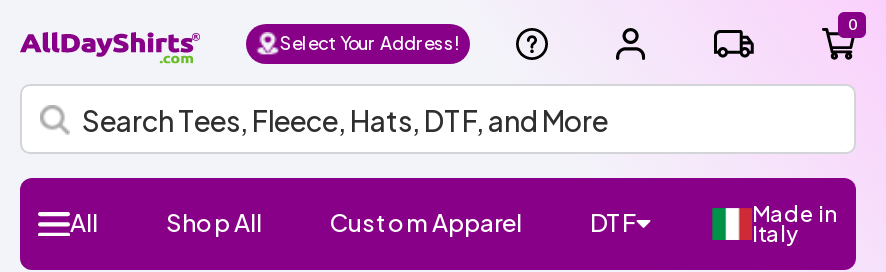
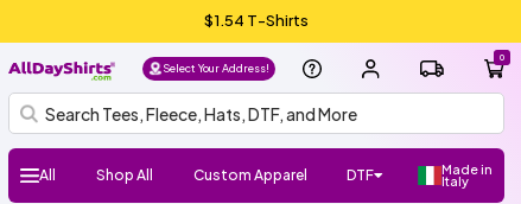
+ $1.54 T-Shirts
